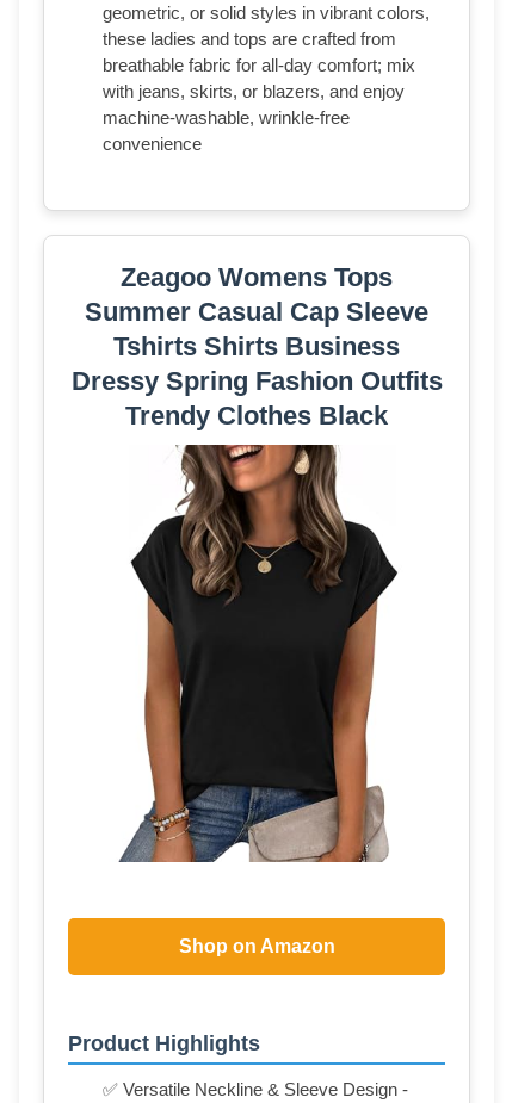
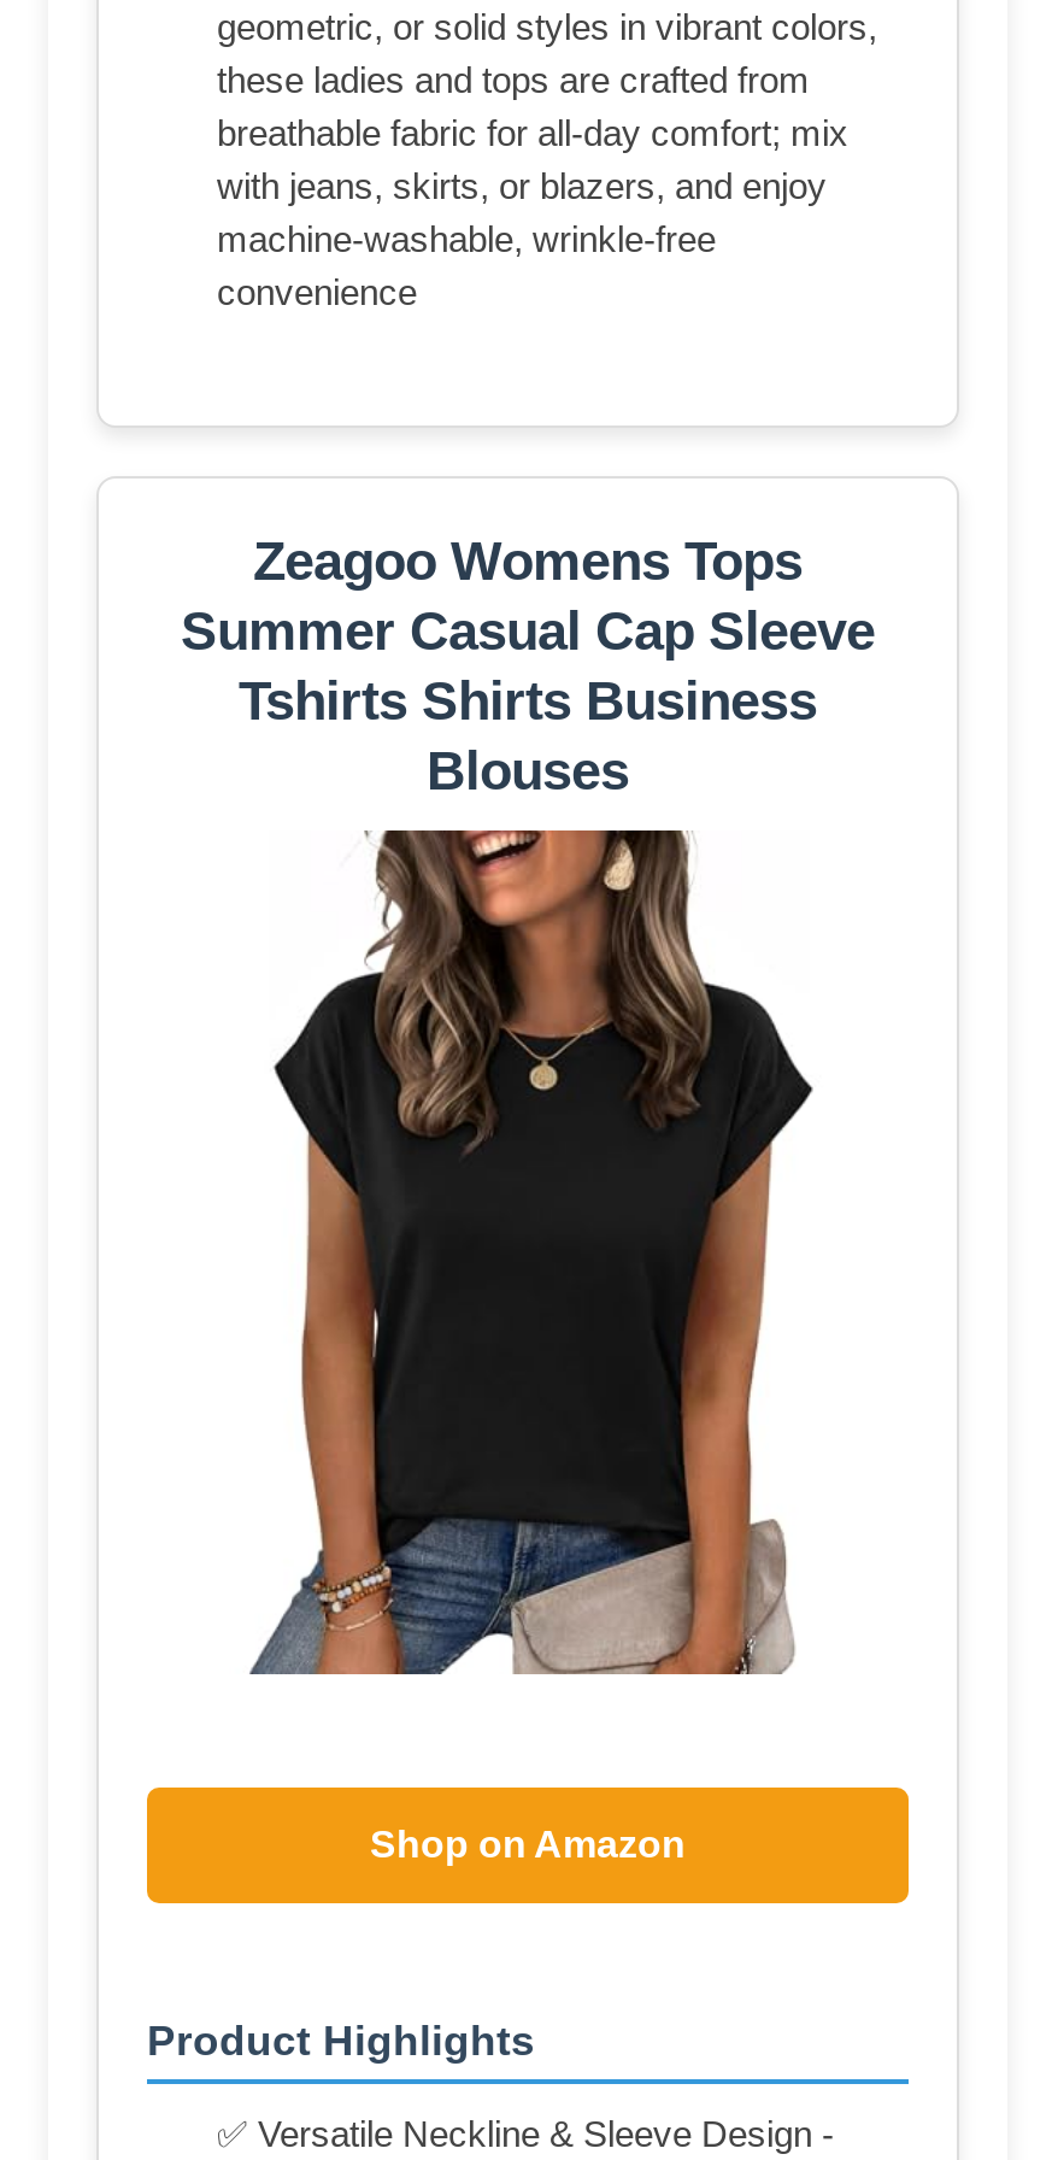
- Dressy Spring Fashion Outfits
- Trendy Clothes Black
+ Blouses
